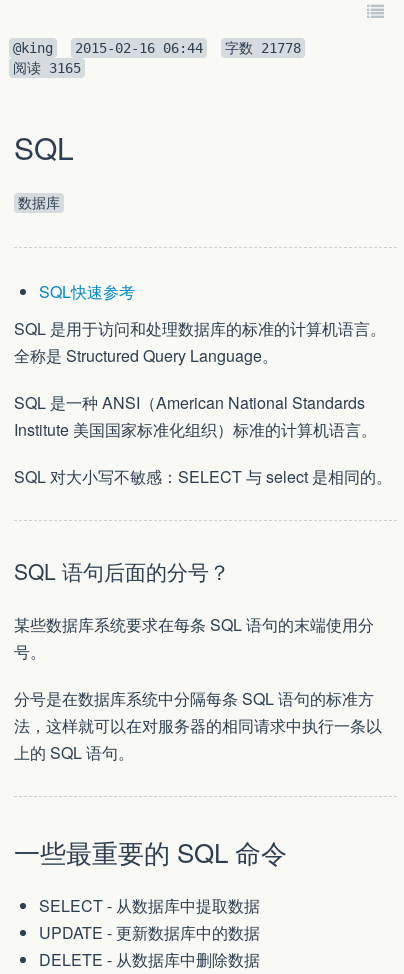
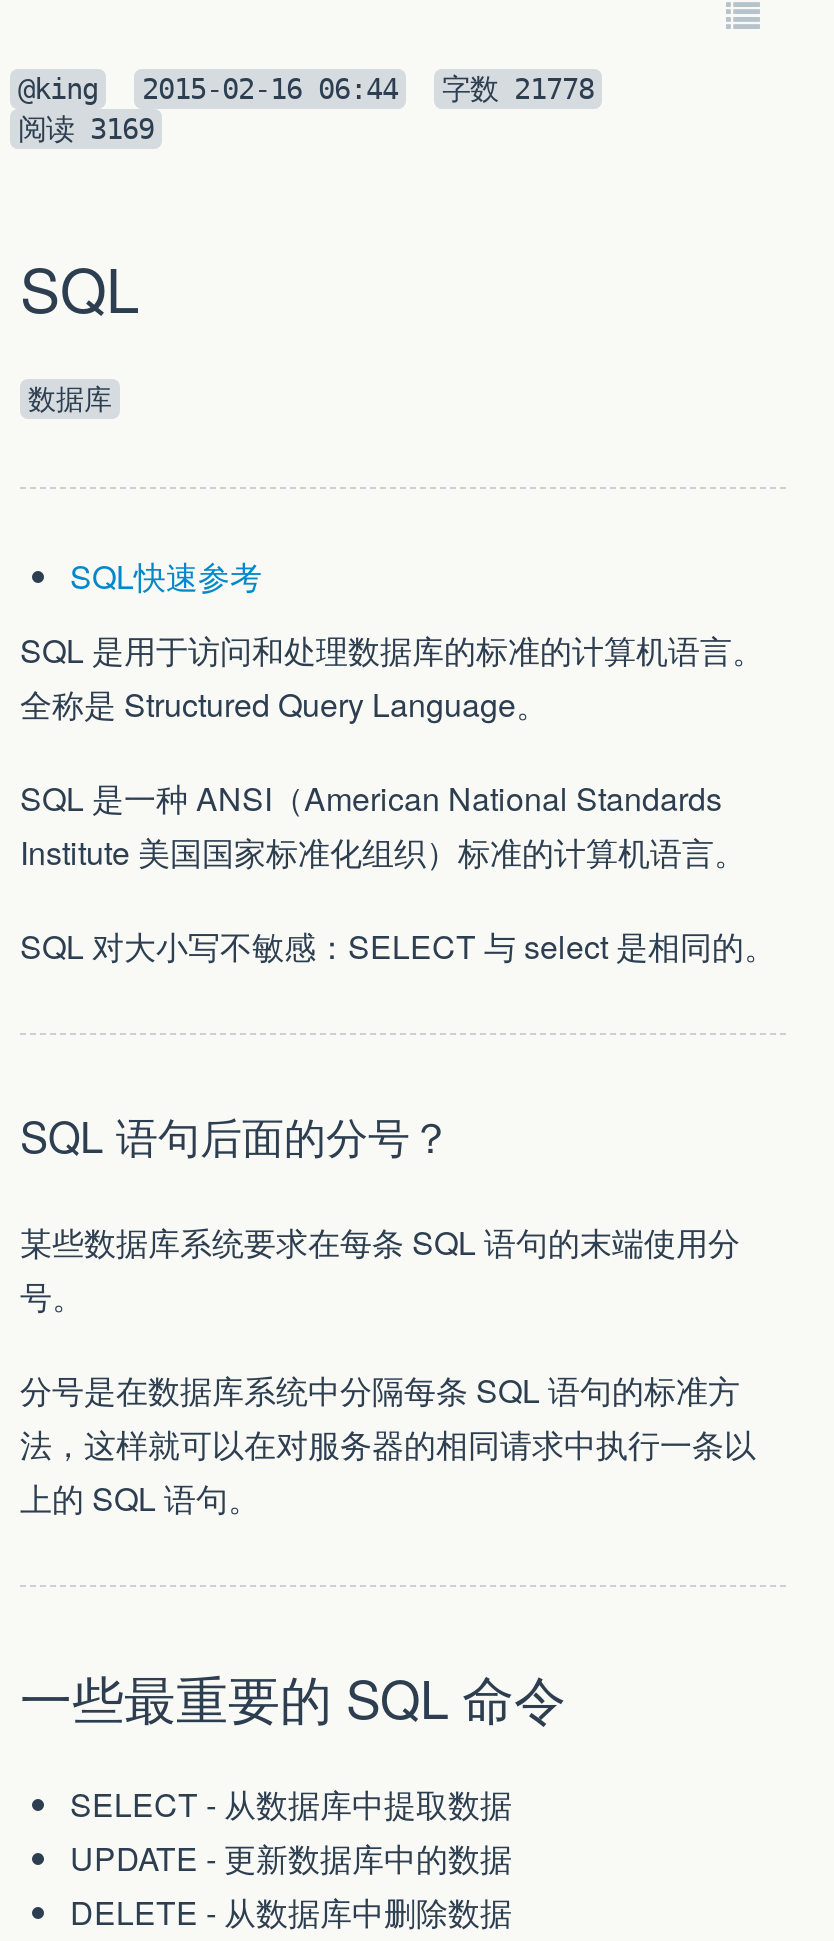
- 阅读3165
+ 阅读3169
